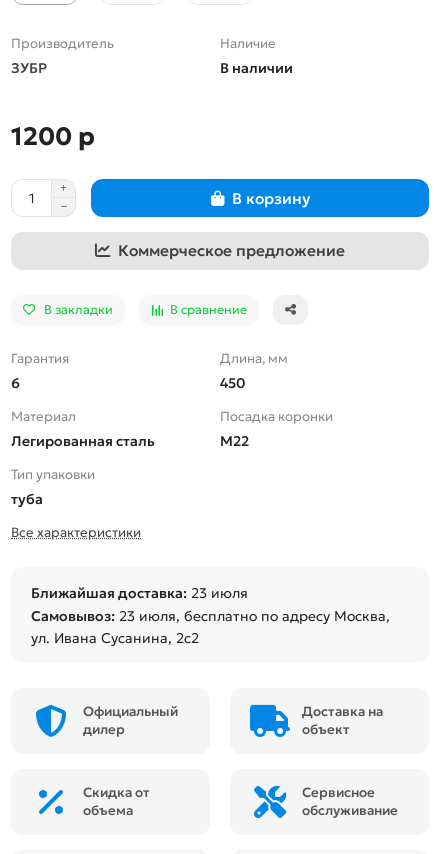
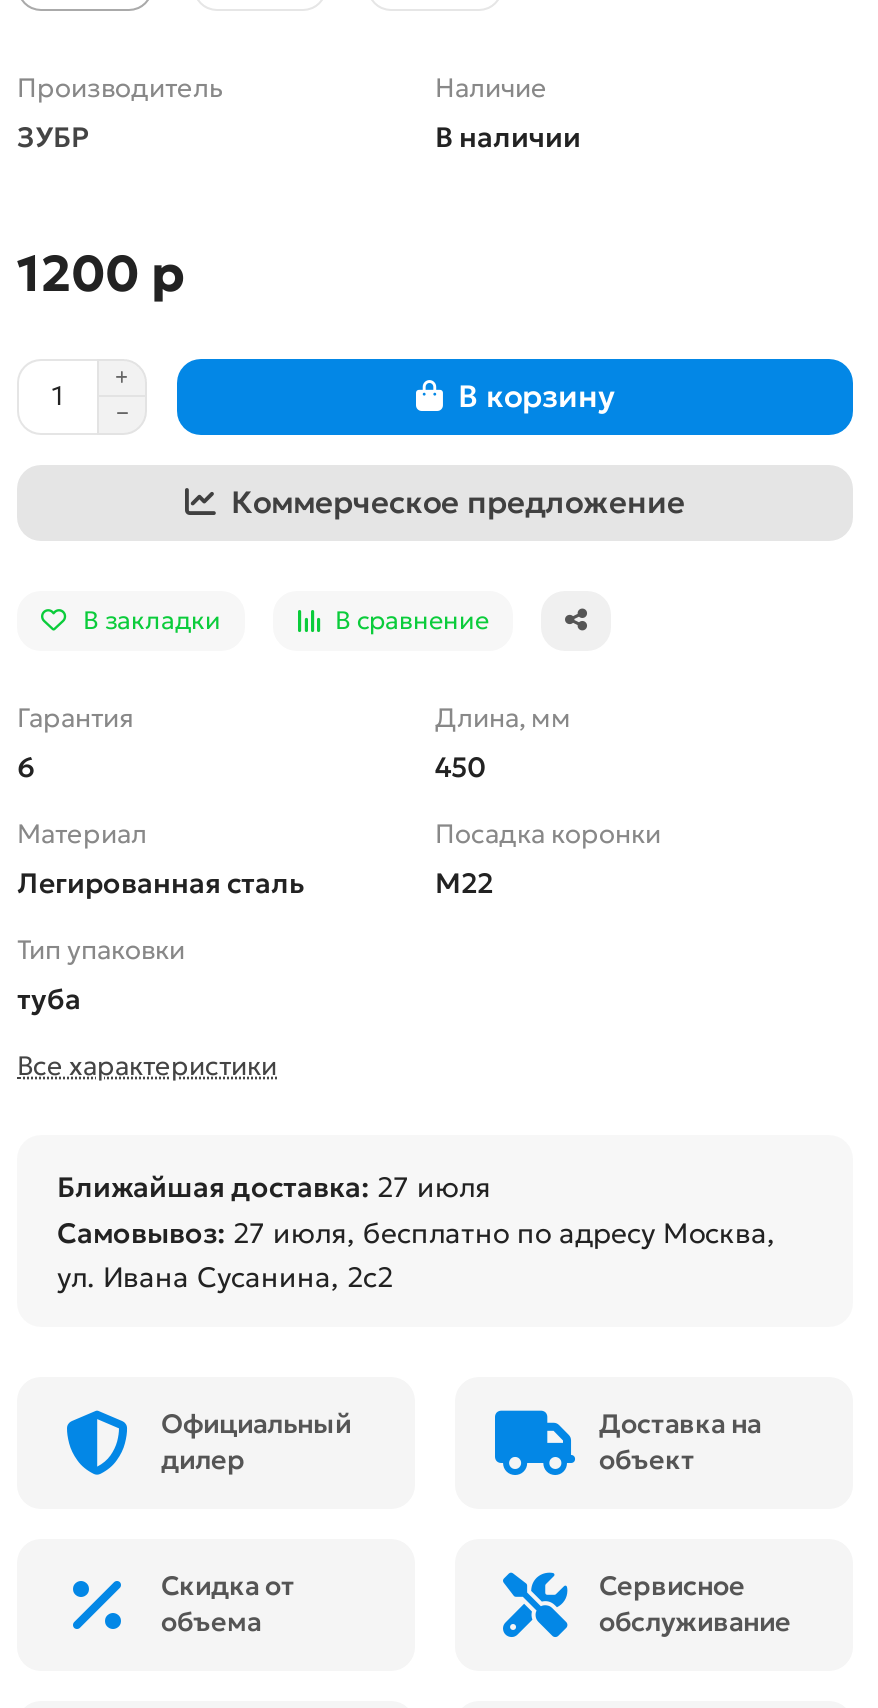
- Ближайшая доставка: 23 июля
+ Ближайшая доставка: 27 июля

- Самовывоз: 23 июля, бесплатно по адресу Москва,
+ Самовывоз: 27 июля, бесплатно по адресу Москва,
